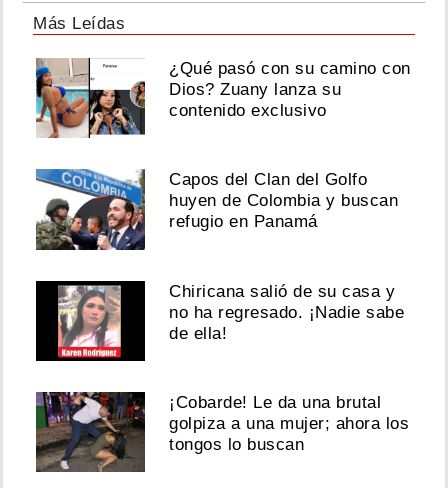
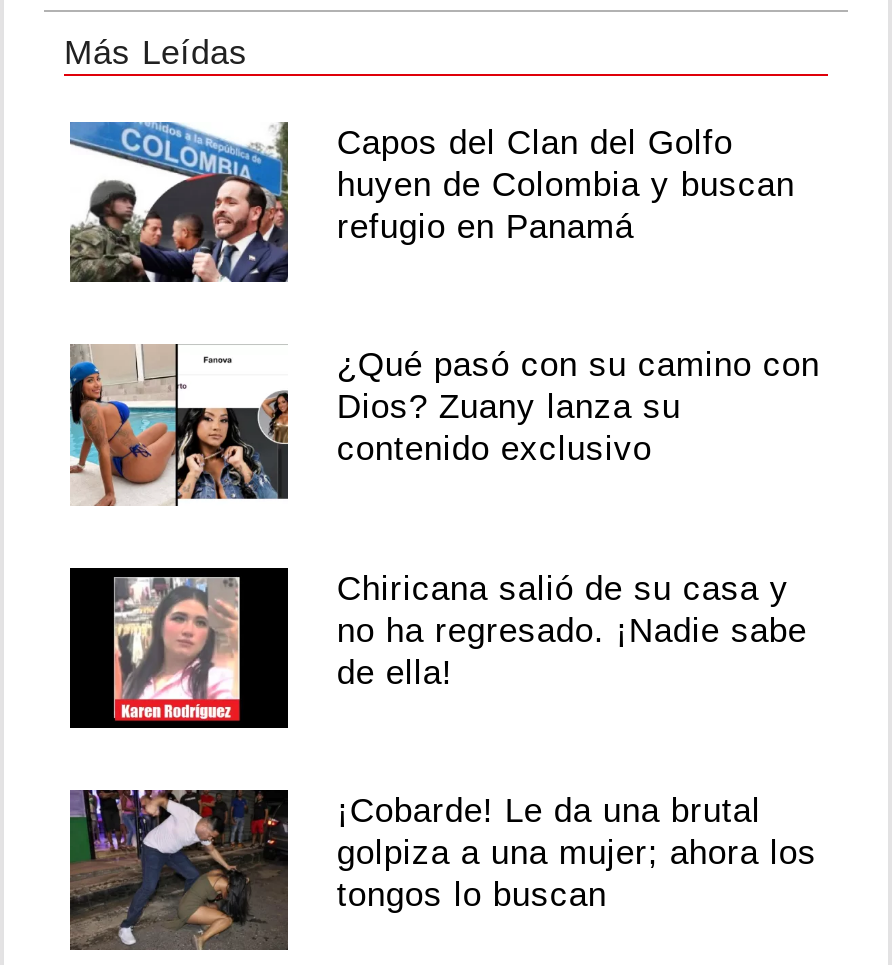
moved down: [image] | ¿Qué pasó con su camino con | Dios? Zuany lanza su | contenido exclusivo

moved up: [image] | Capos del Clan del Golfo | huyen de Colombia y buscan | refugio en Panamá
